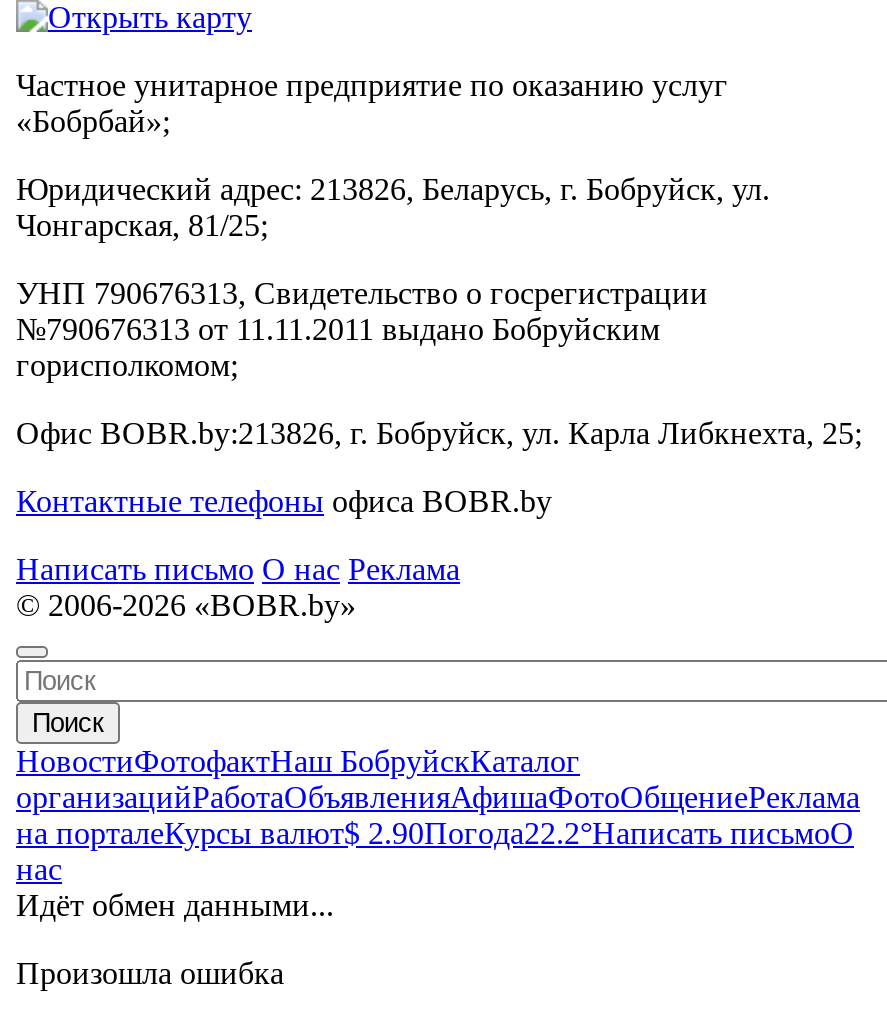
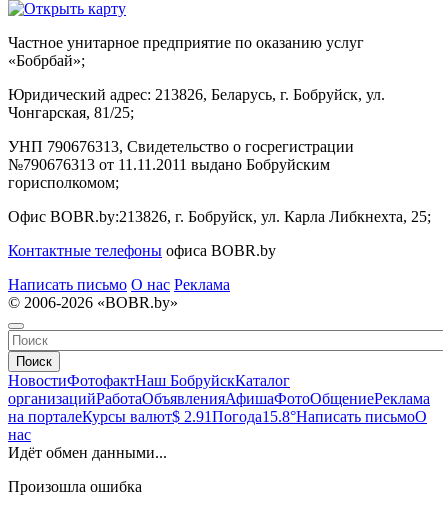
- на порталеКурсы валют$ 2.90Погода22.2°Написать письмоО
+ на порталеКурсы валют$ 2.91Погода15.8°Написать письмоО
